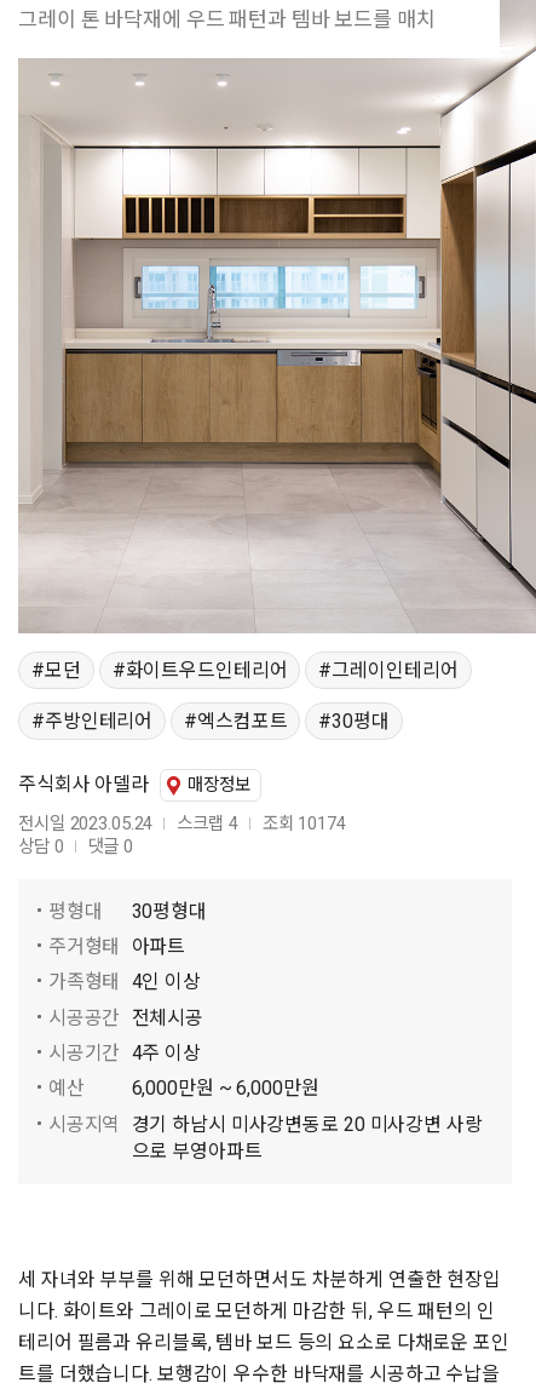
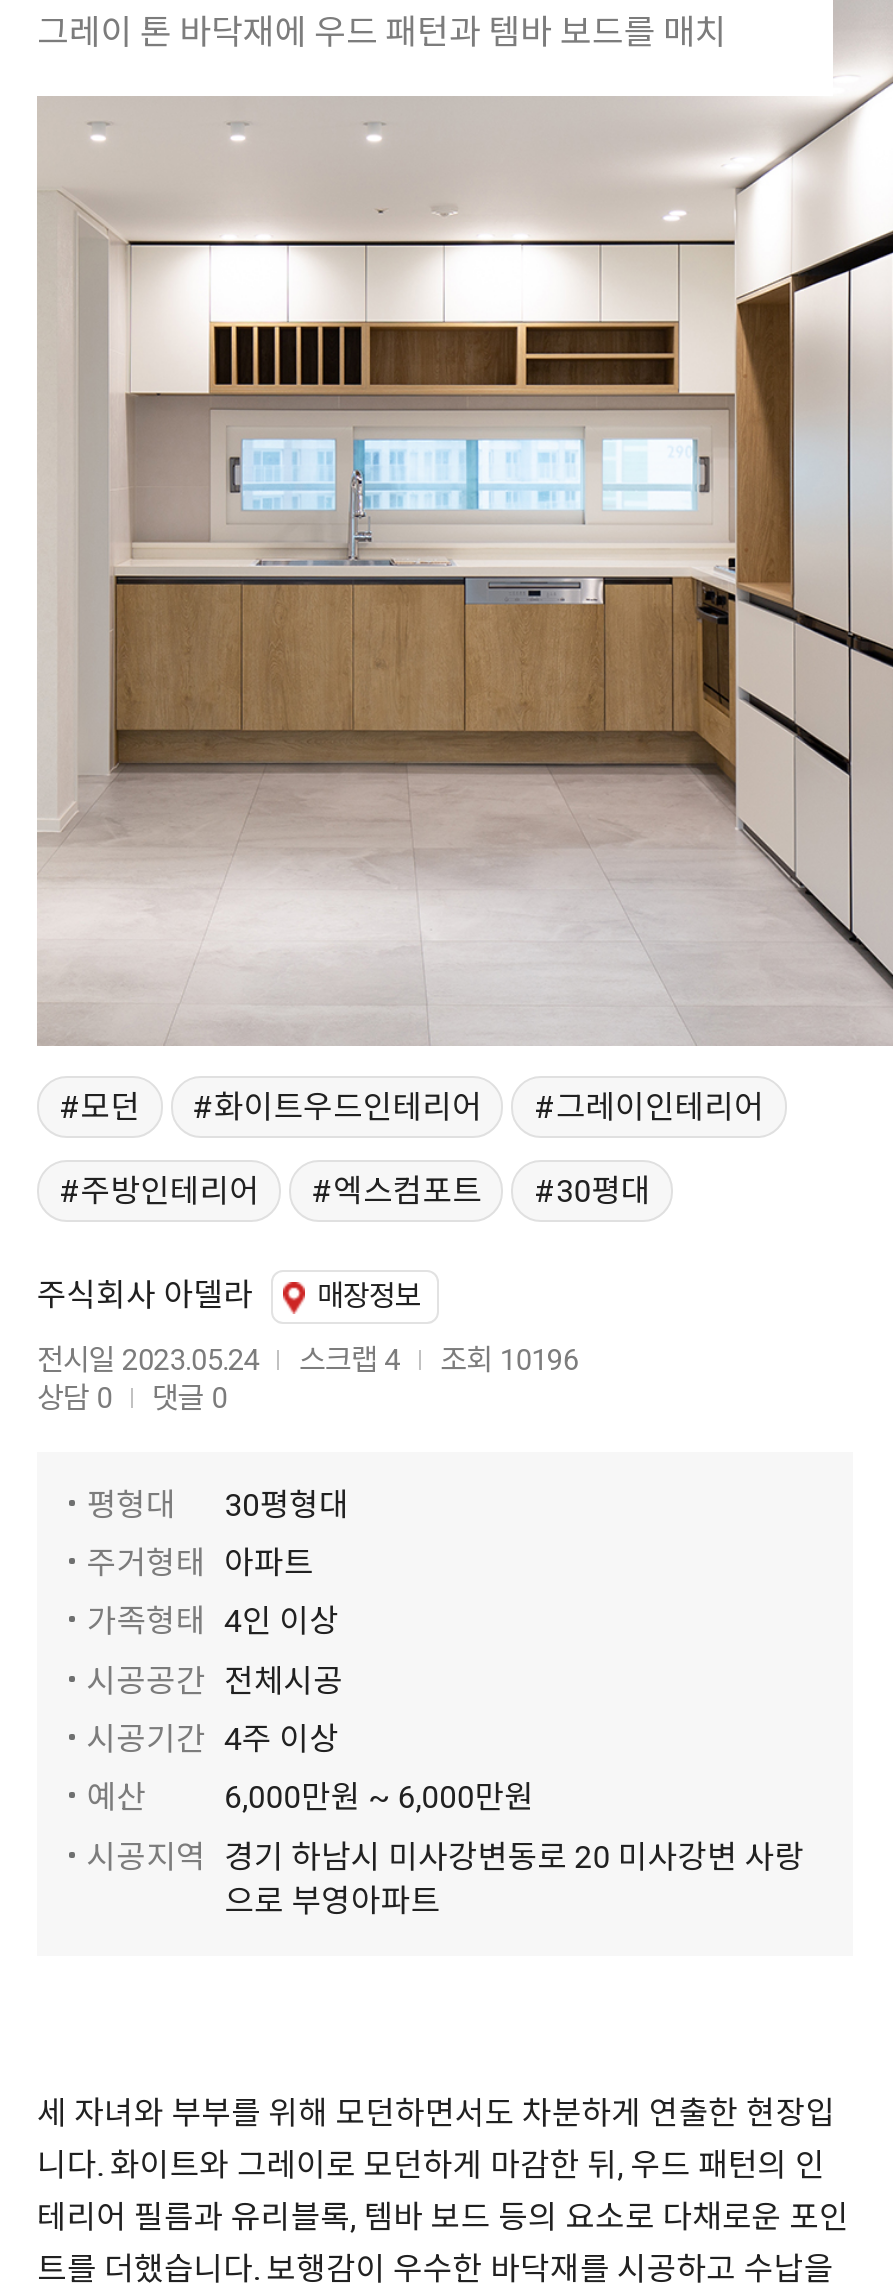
- 전시일 2023.05.24 스크랩 4 조회 10174
+ 전시일 2023.05.24 스크랩 4 조회 10196
